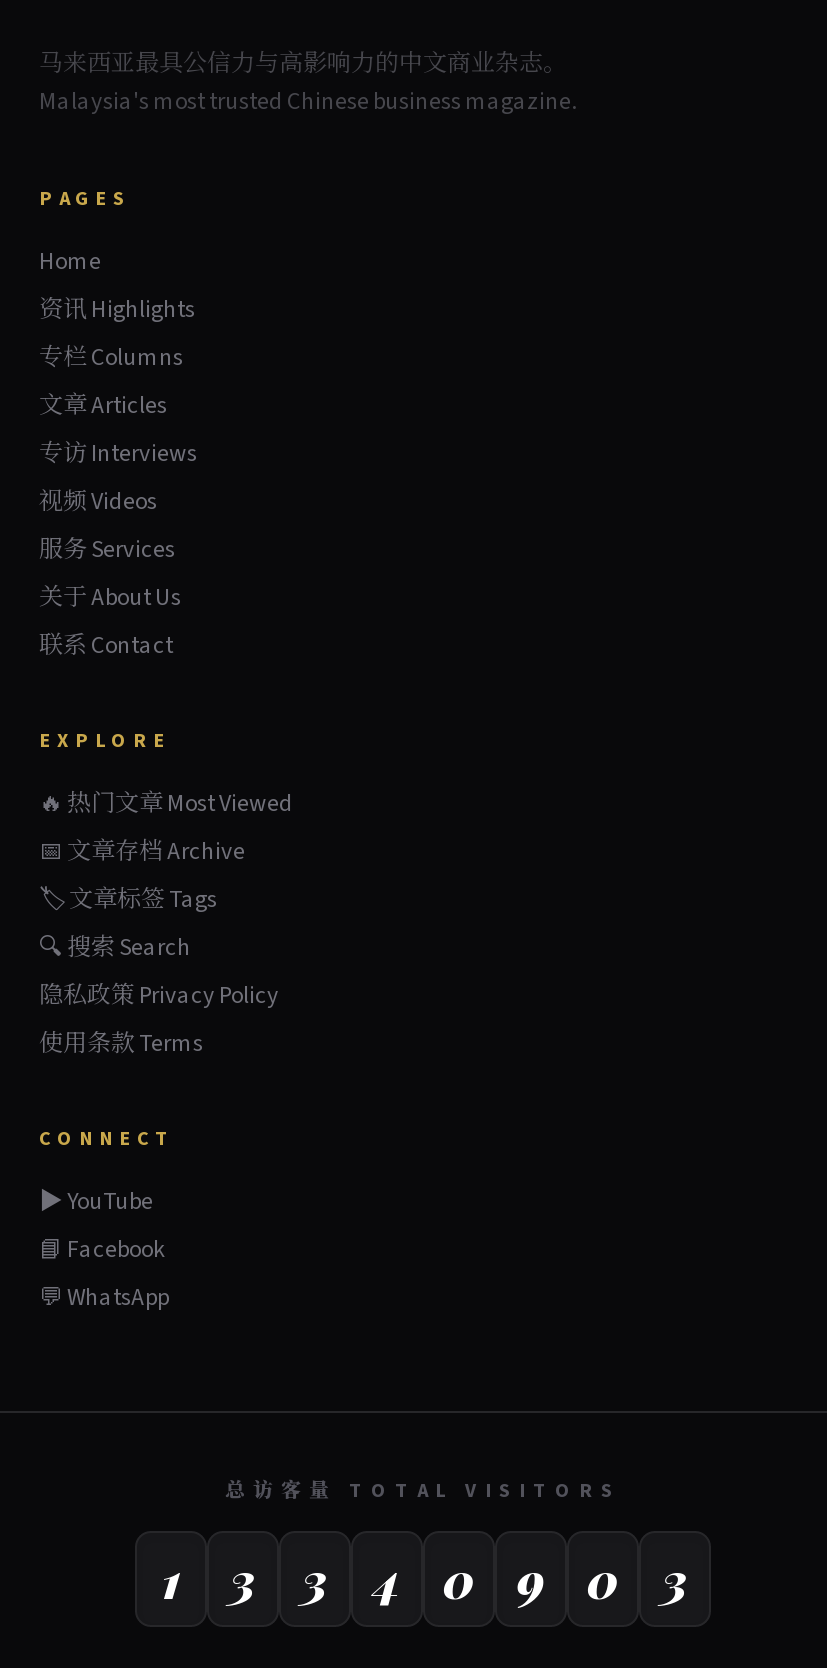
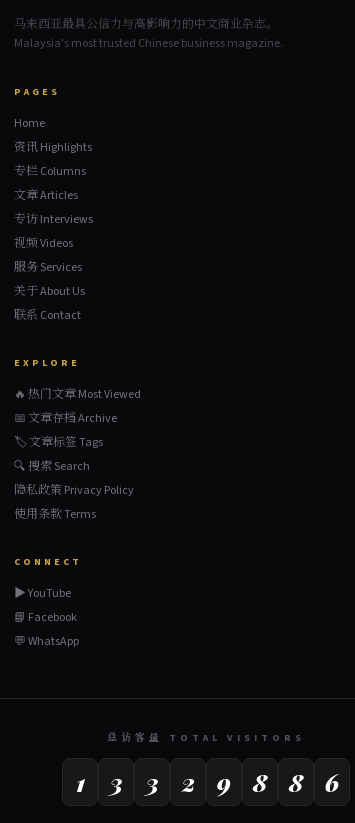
- 4
- 0
+ 2

- 0
- 3
+ 8
+ 8
+ 6
